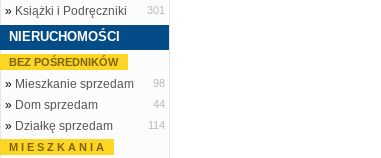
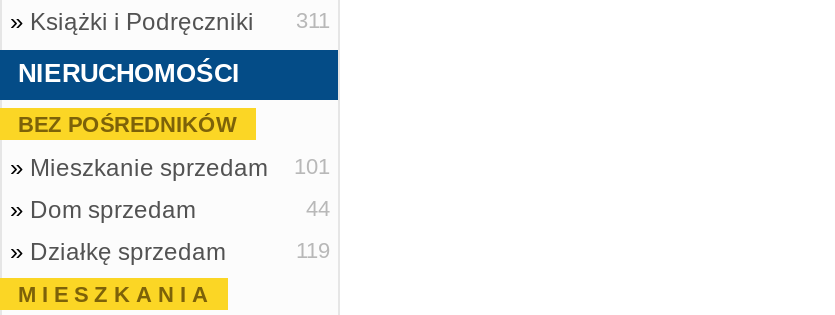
- » Książki i Podręczniki 301
+ » Książki i Podręczniki 311

- » Mieszkanie sprzedam 98
+ » Mieszkanie sprzedam 101

- 114
+ 119
